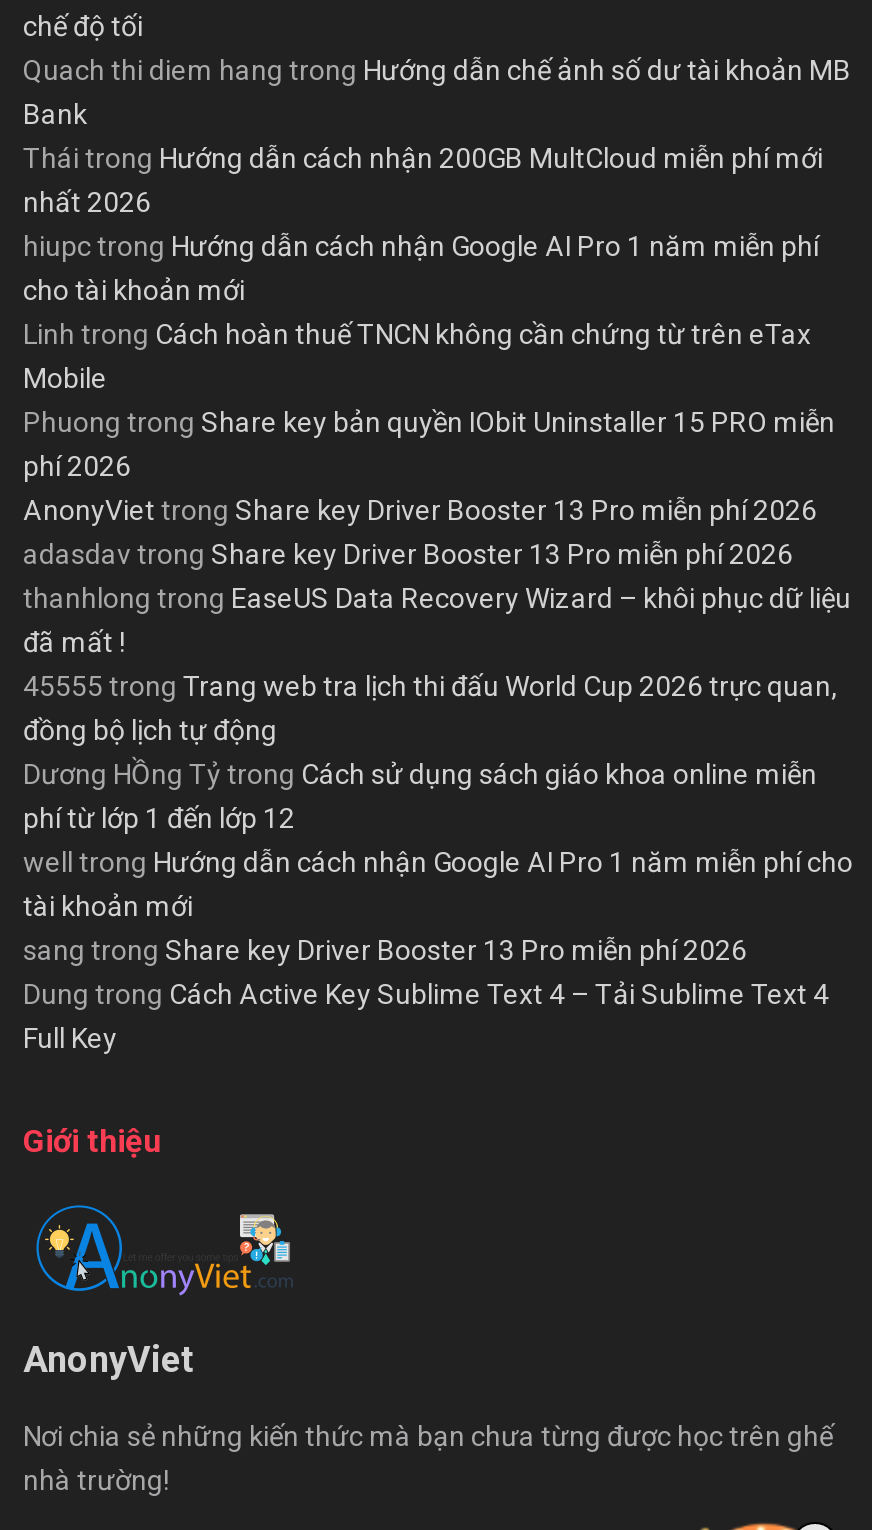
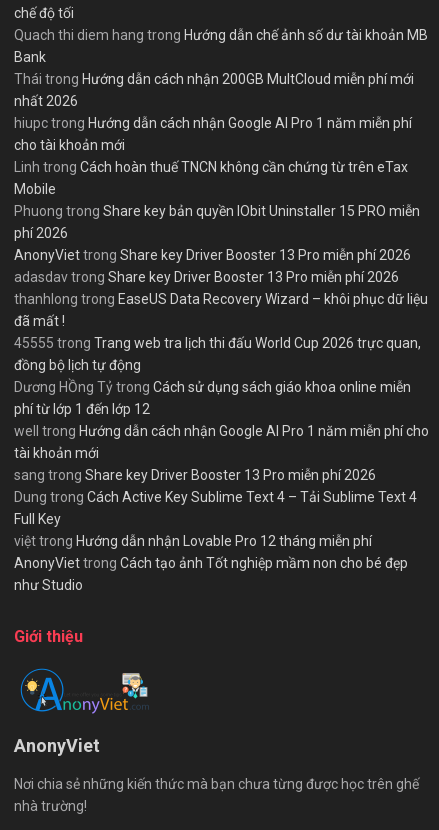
+ việt trong Hướng dẫn nhận Lovable Pro 12 tháng miễn phí
+ AnonyViet trong Cách tạo ảnh Tốt nghiệp mầm non cho bé đẹp
+ như Studio
